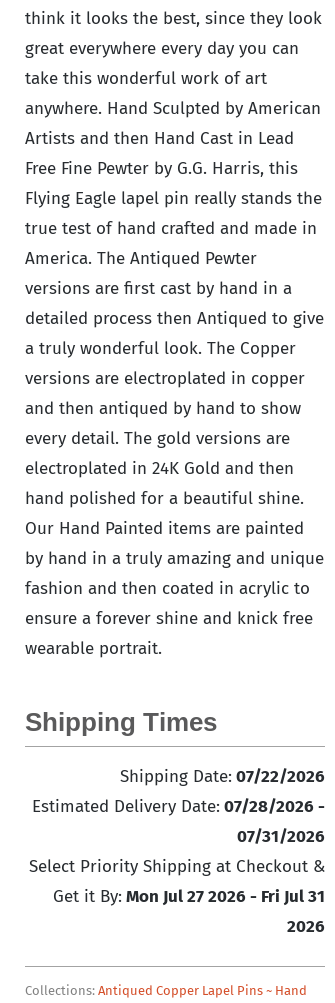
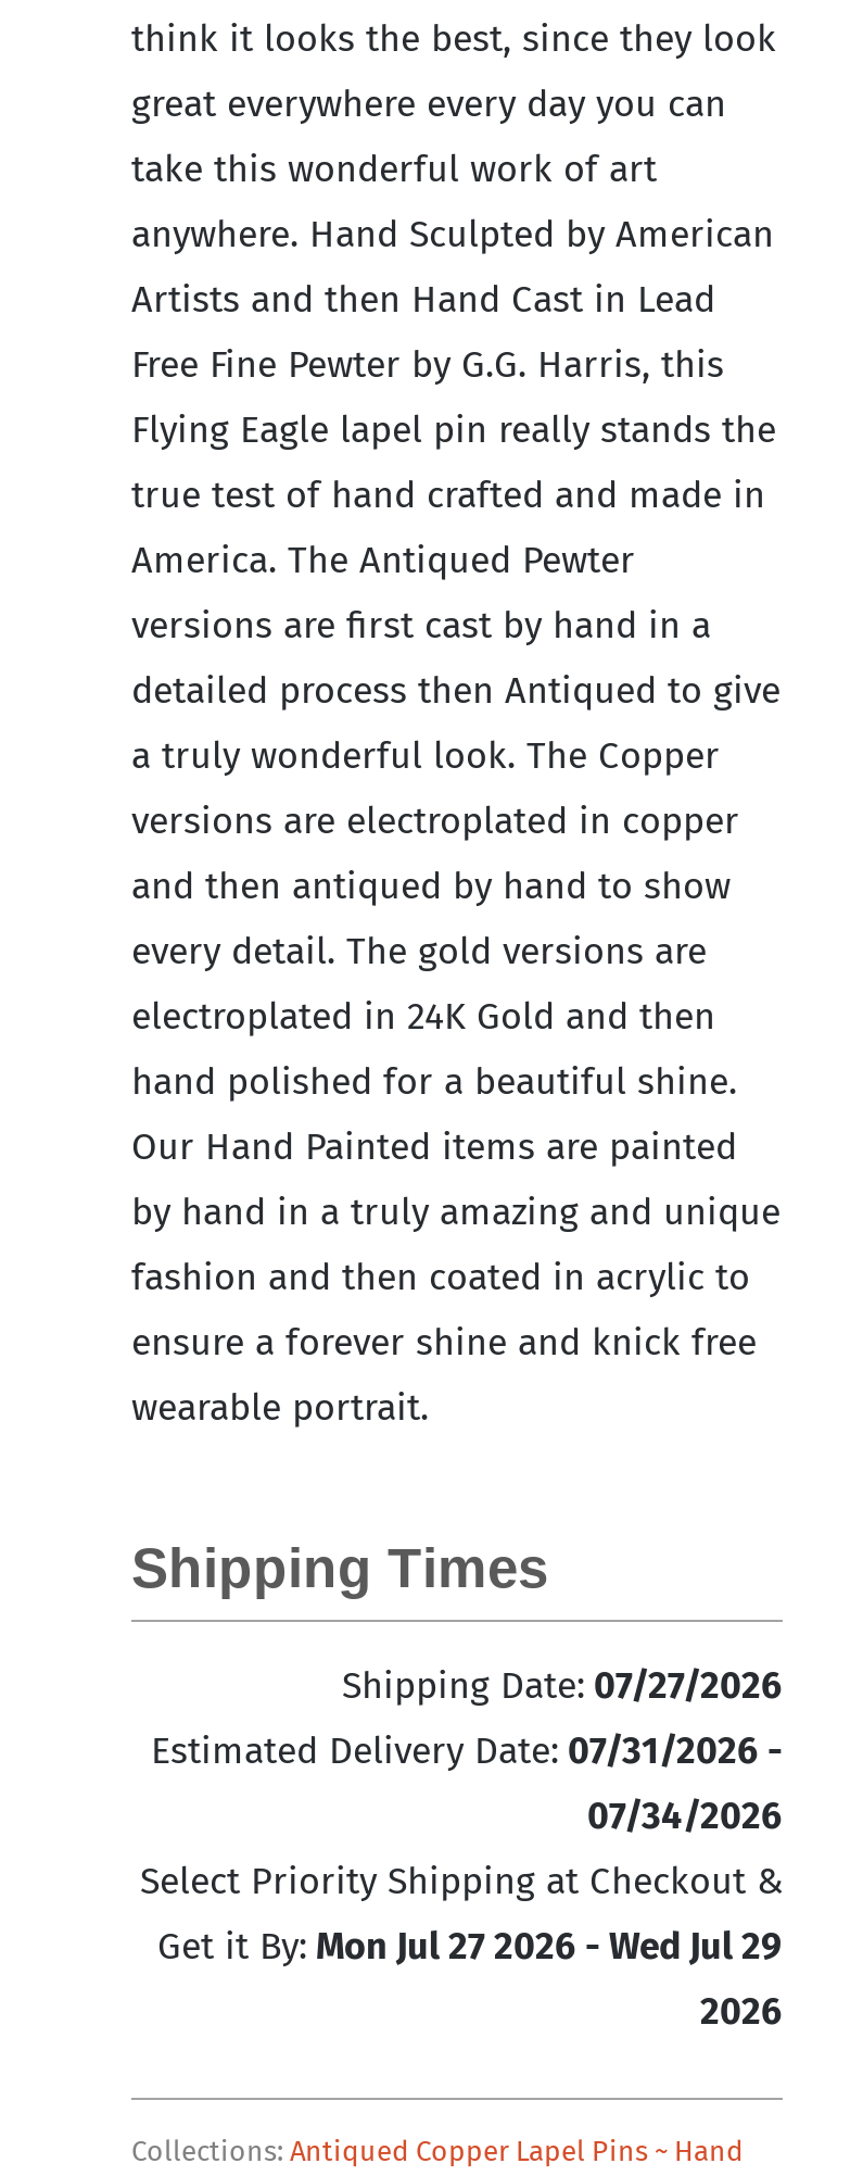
- Shipping Date: 07/22/2026
+ Shipping Date: 07/27/2026

- Estimated Delivery Date: 07/28/2026 -
+ Estimated Delivery Date: 07/31/2026 -

- 07/31/2026
+ 07/34/2026

- Get it By: Mon Jul 27 2026 - Fri Jul 31
+ Get it By: Mon Jul 27 2026 - Wed Jul 29
